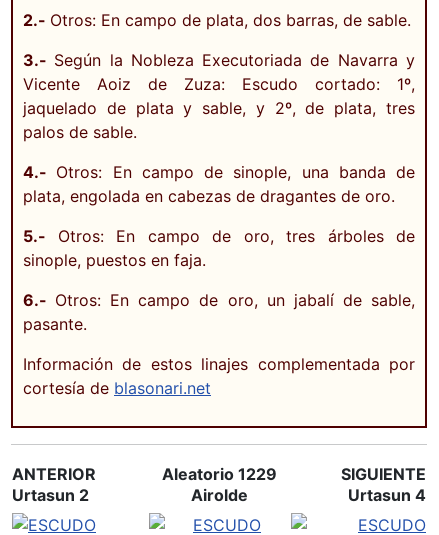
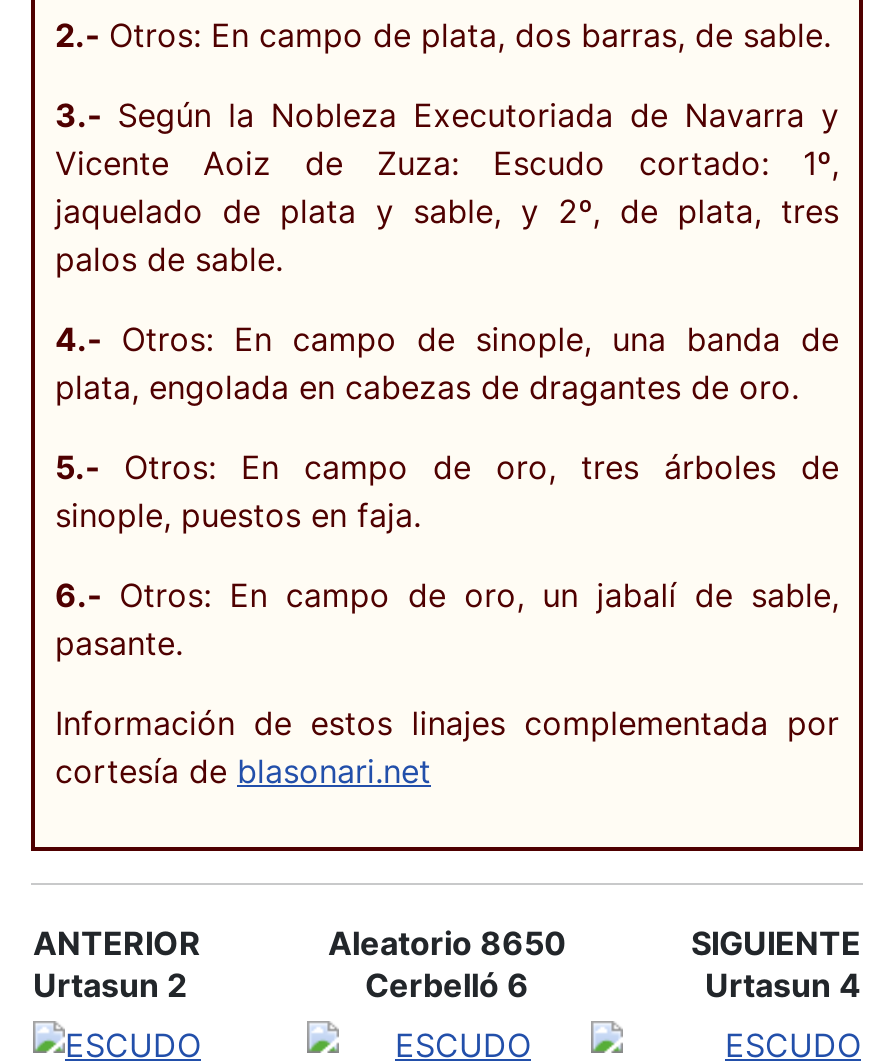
- Aleatorio 1229
- Airolde
+ Aleatorio 8650
+ Cerbelló 6
